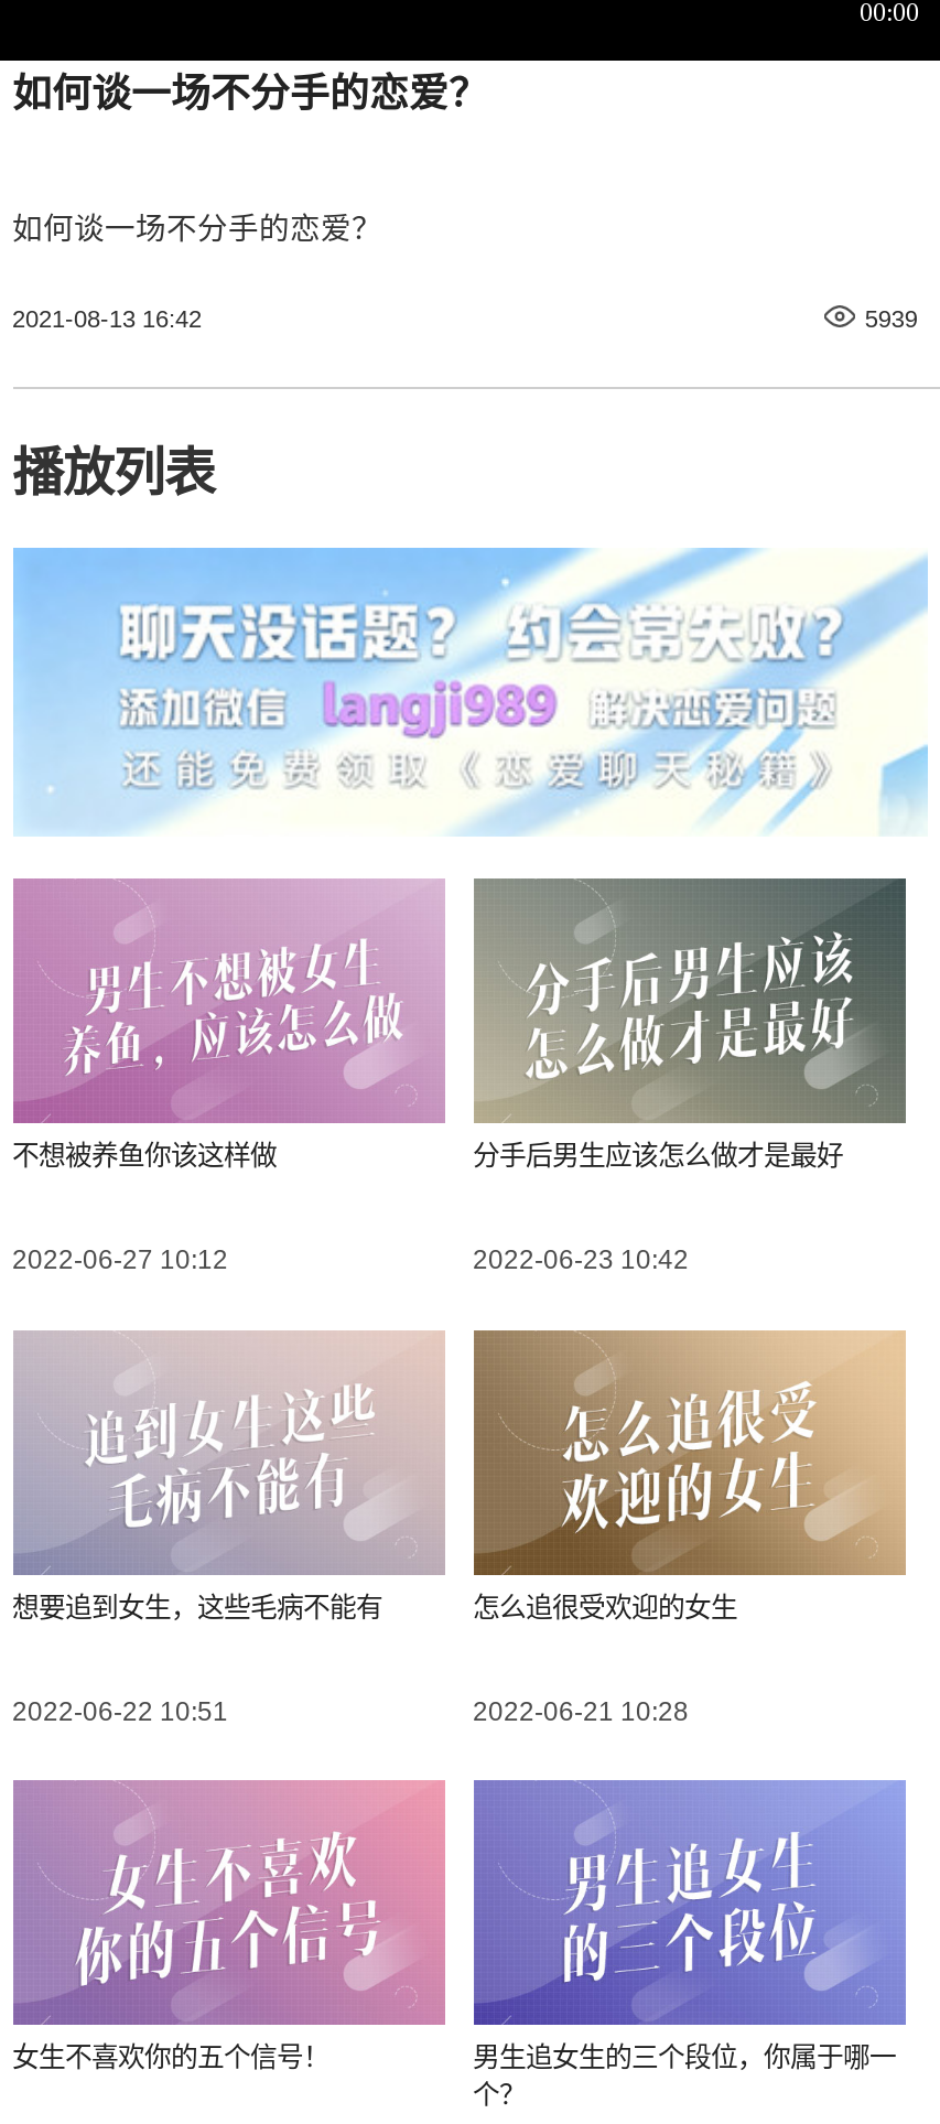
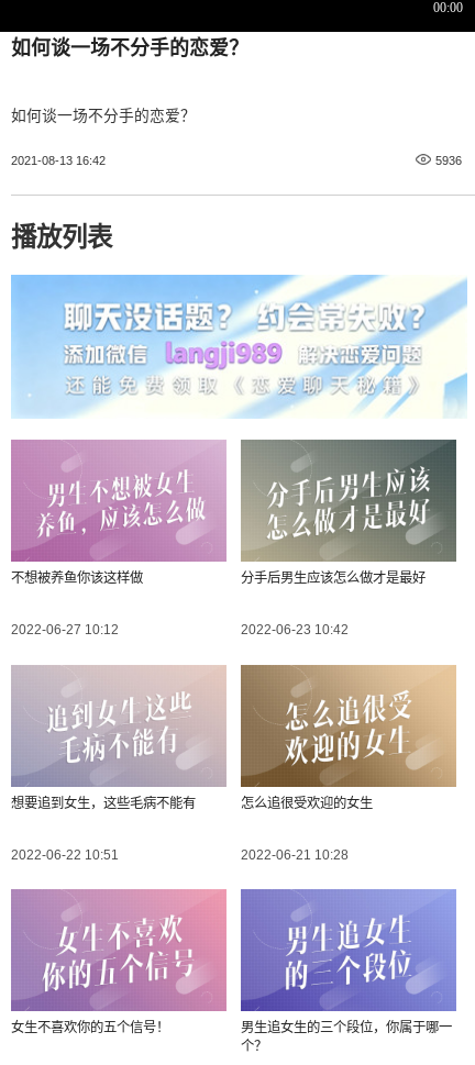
- 5939
+ 5936
